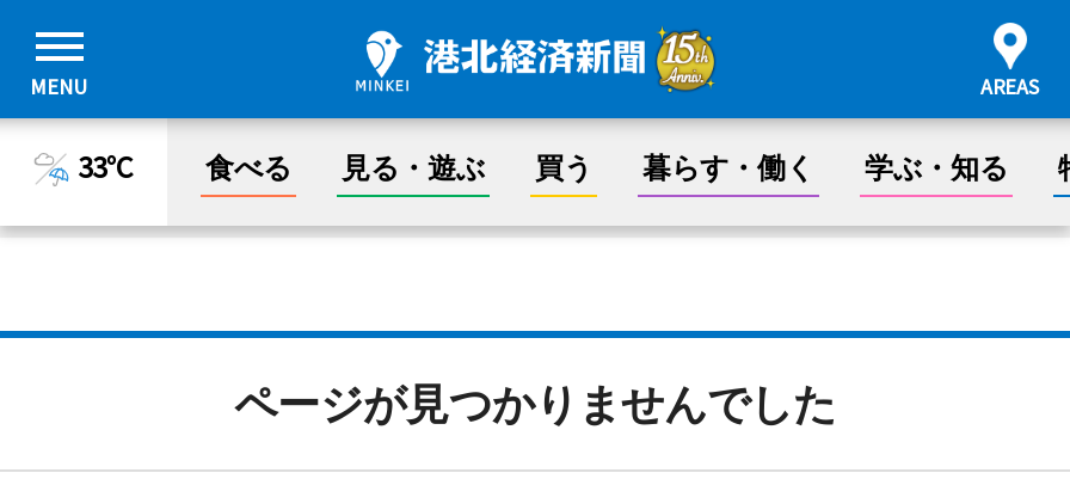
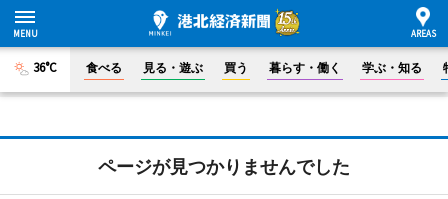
- 33°C
+ 36°C
